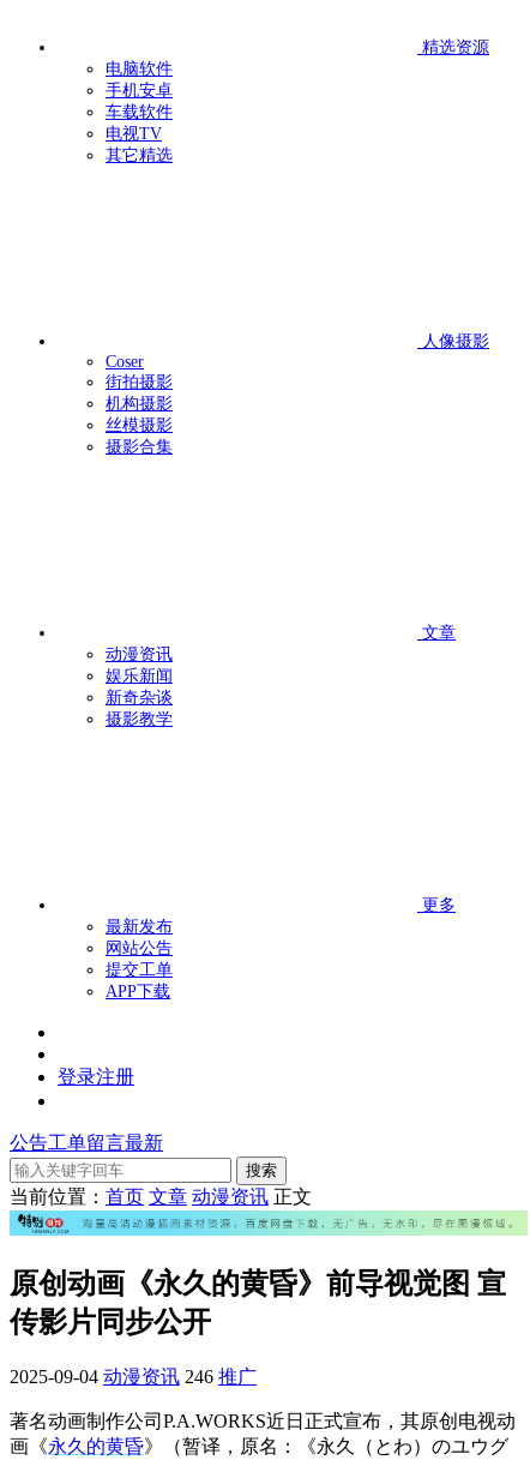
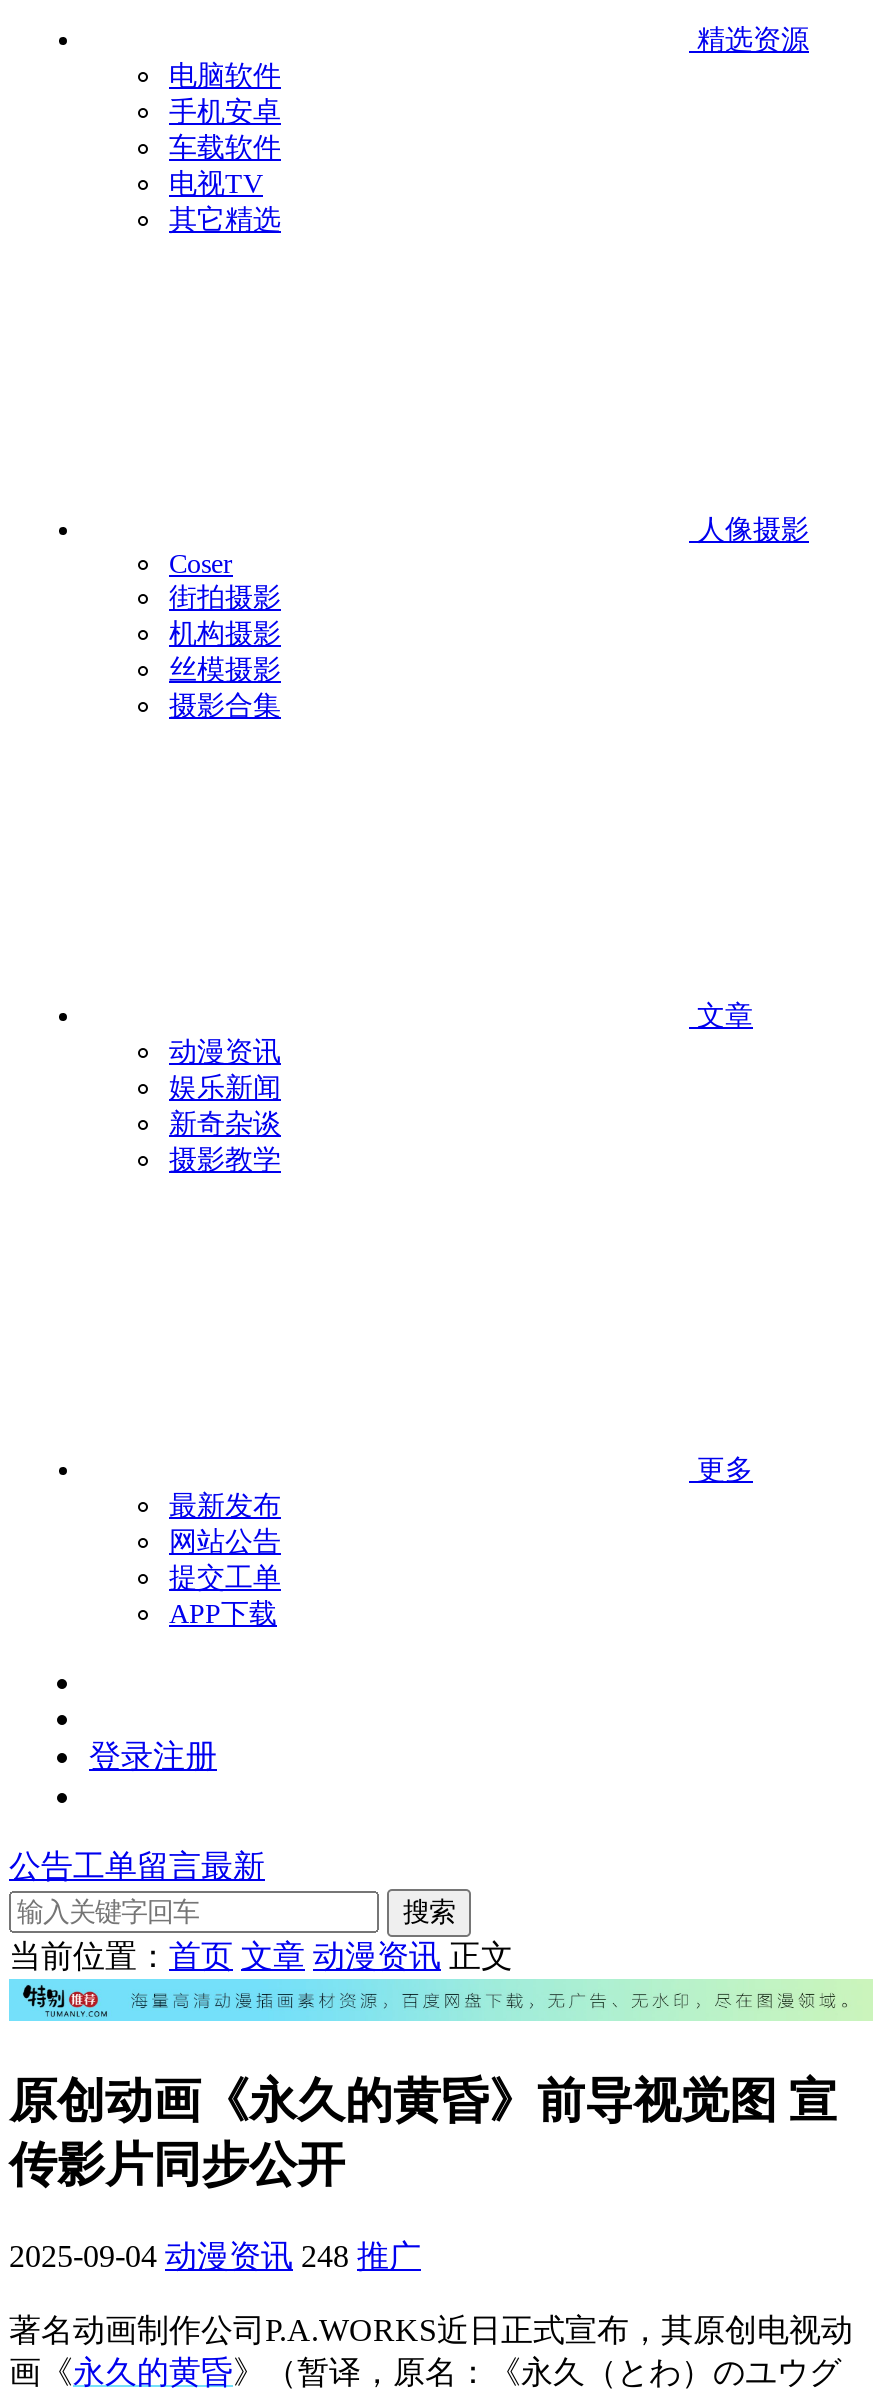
- 2025-09-04 动漫资讯 246 推广
+ 2025-09-04 动漫资讯 248 推广
